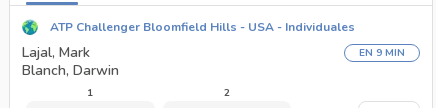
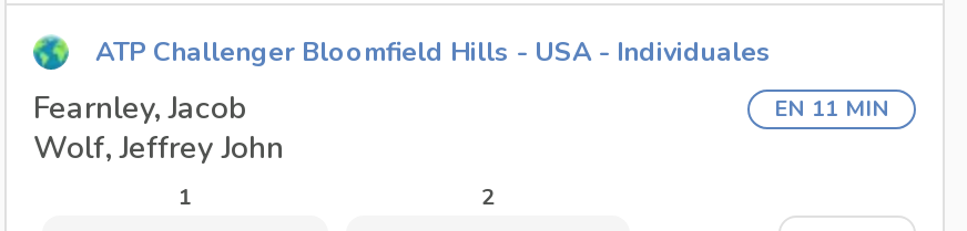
- Lajal, Mark
- Blanch, Darwin
+ Fearnley, Jacob
+ Wolf, Jeffrey John

- EN 9 MIN
+ EN 11 MIN
